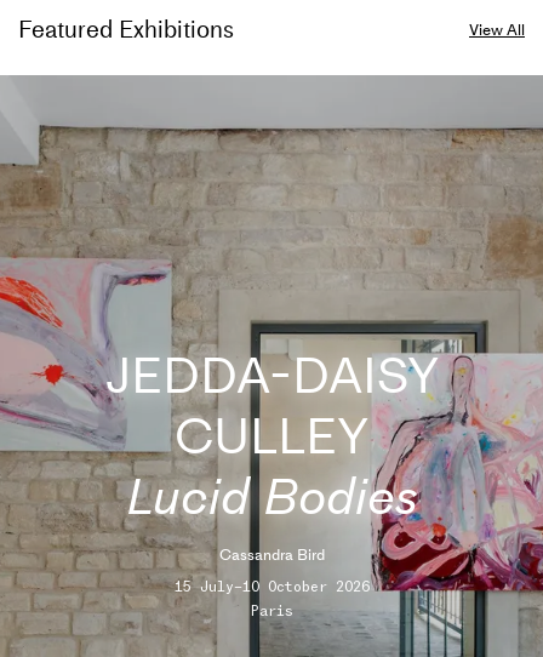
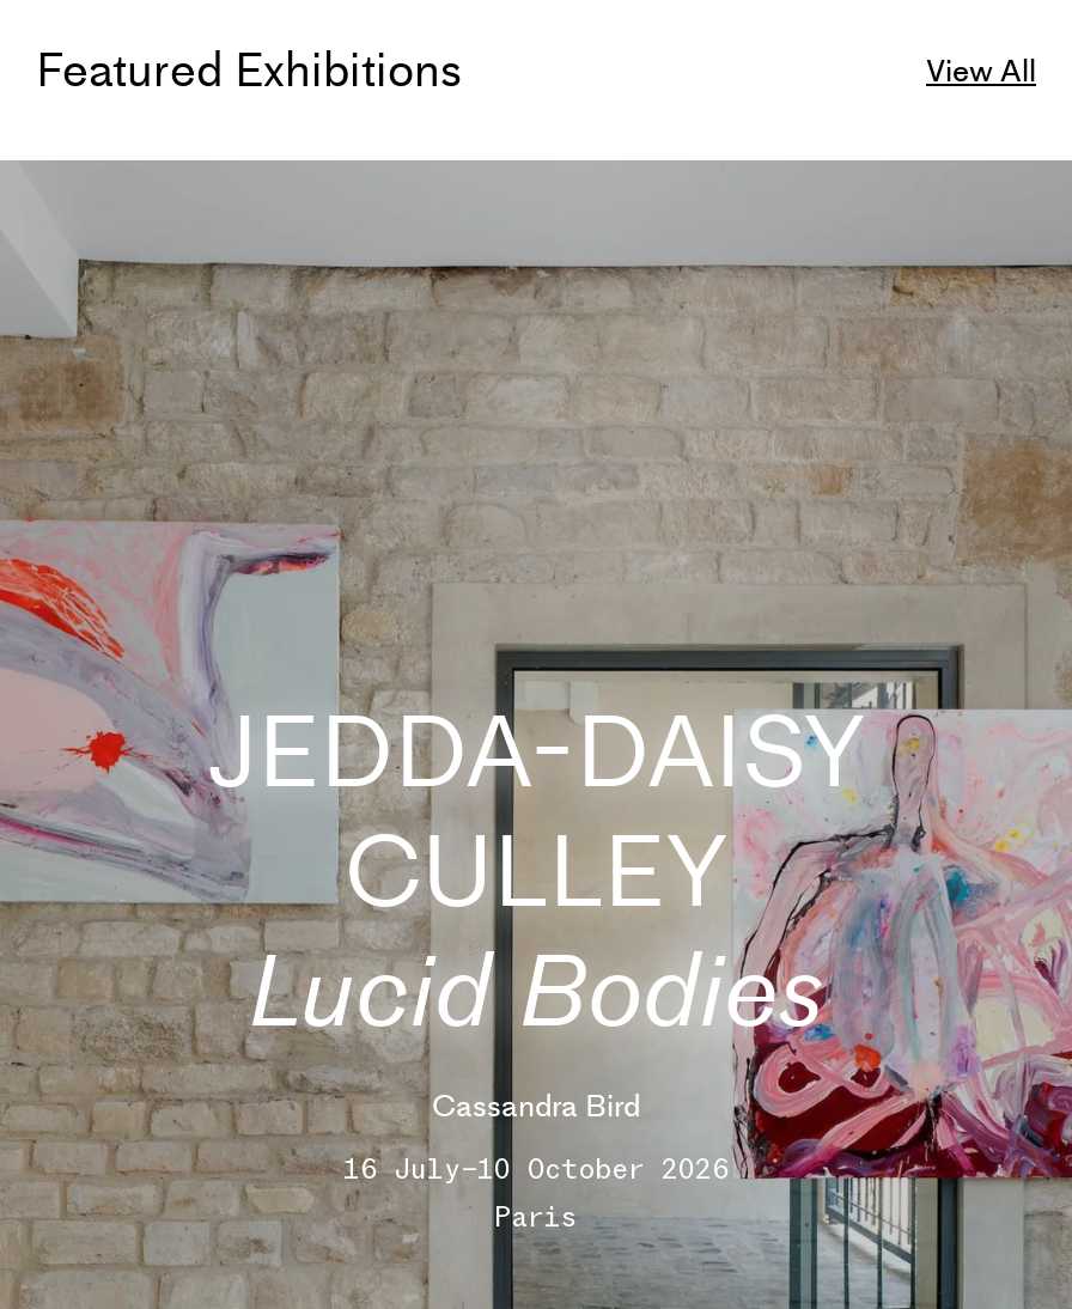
- 15 July–10 October 2026
+ 16 July–10 October 2026
